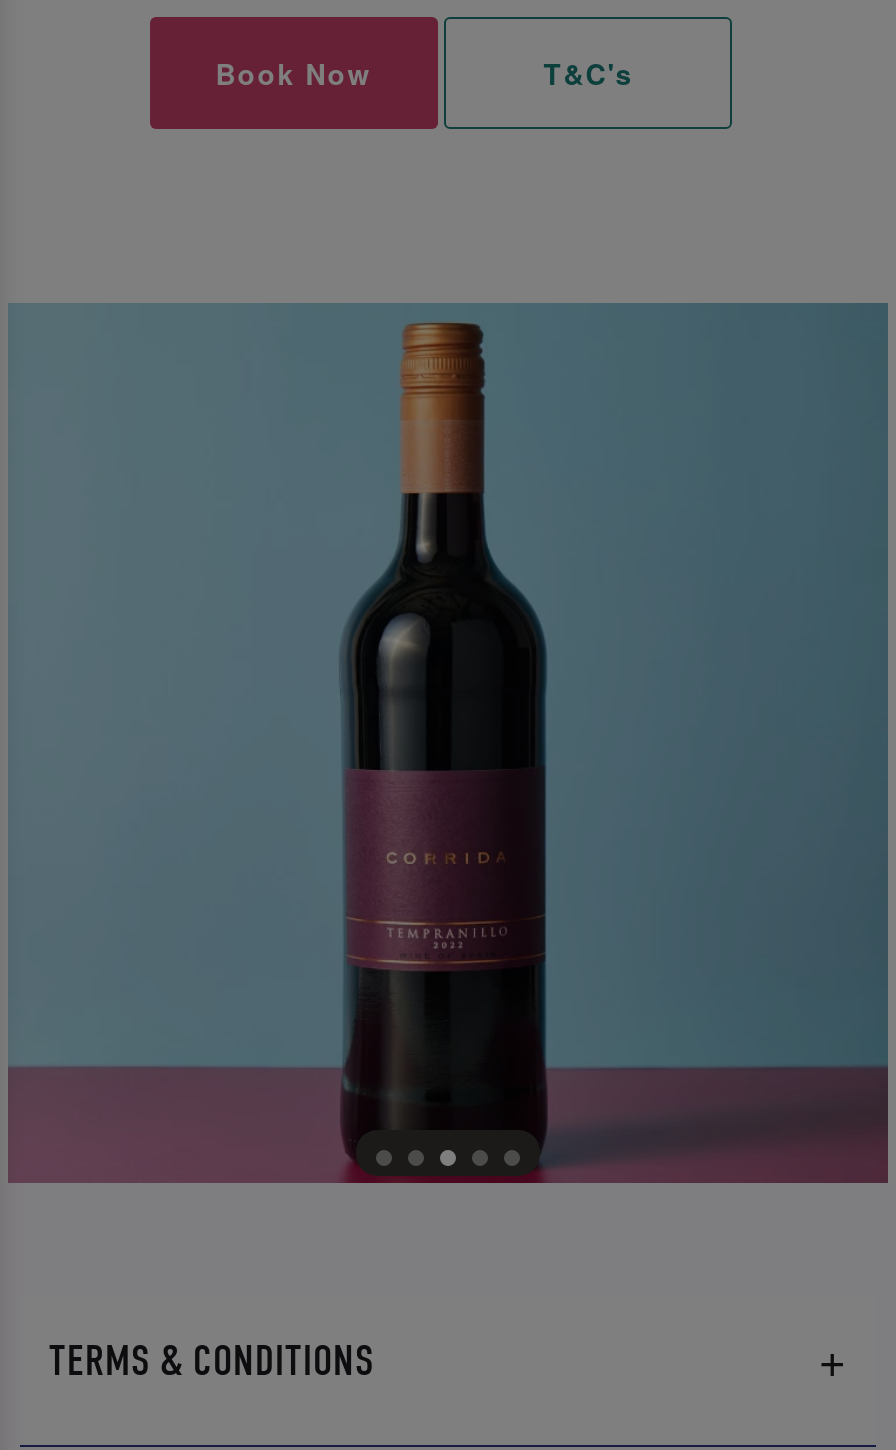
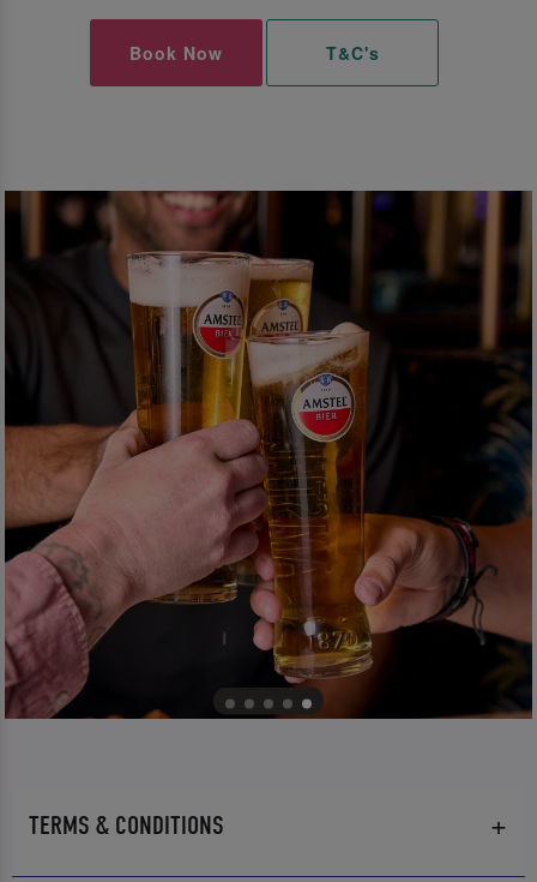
- [image]
+ [image]
